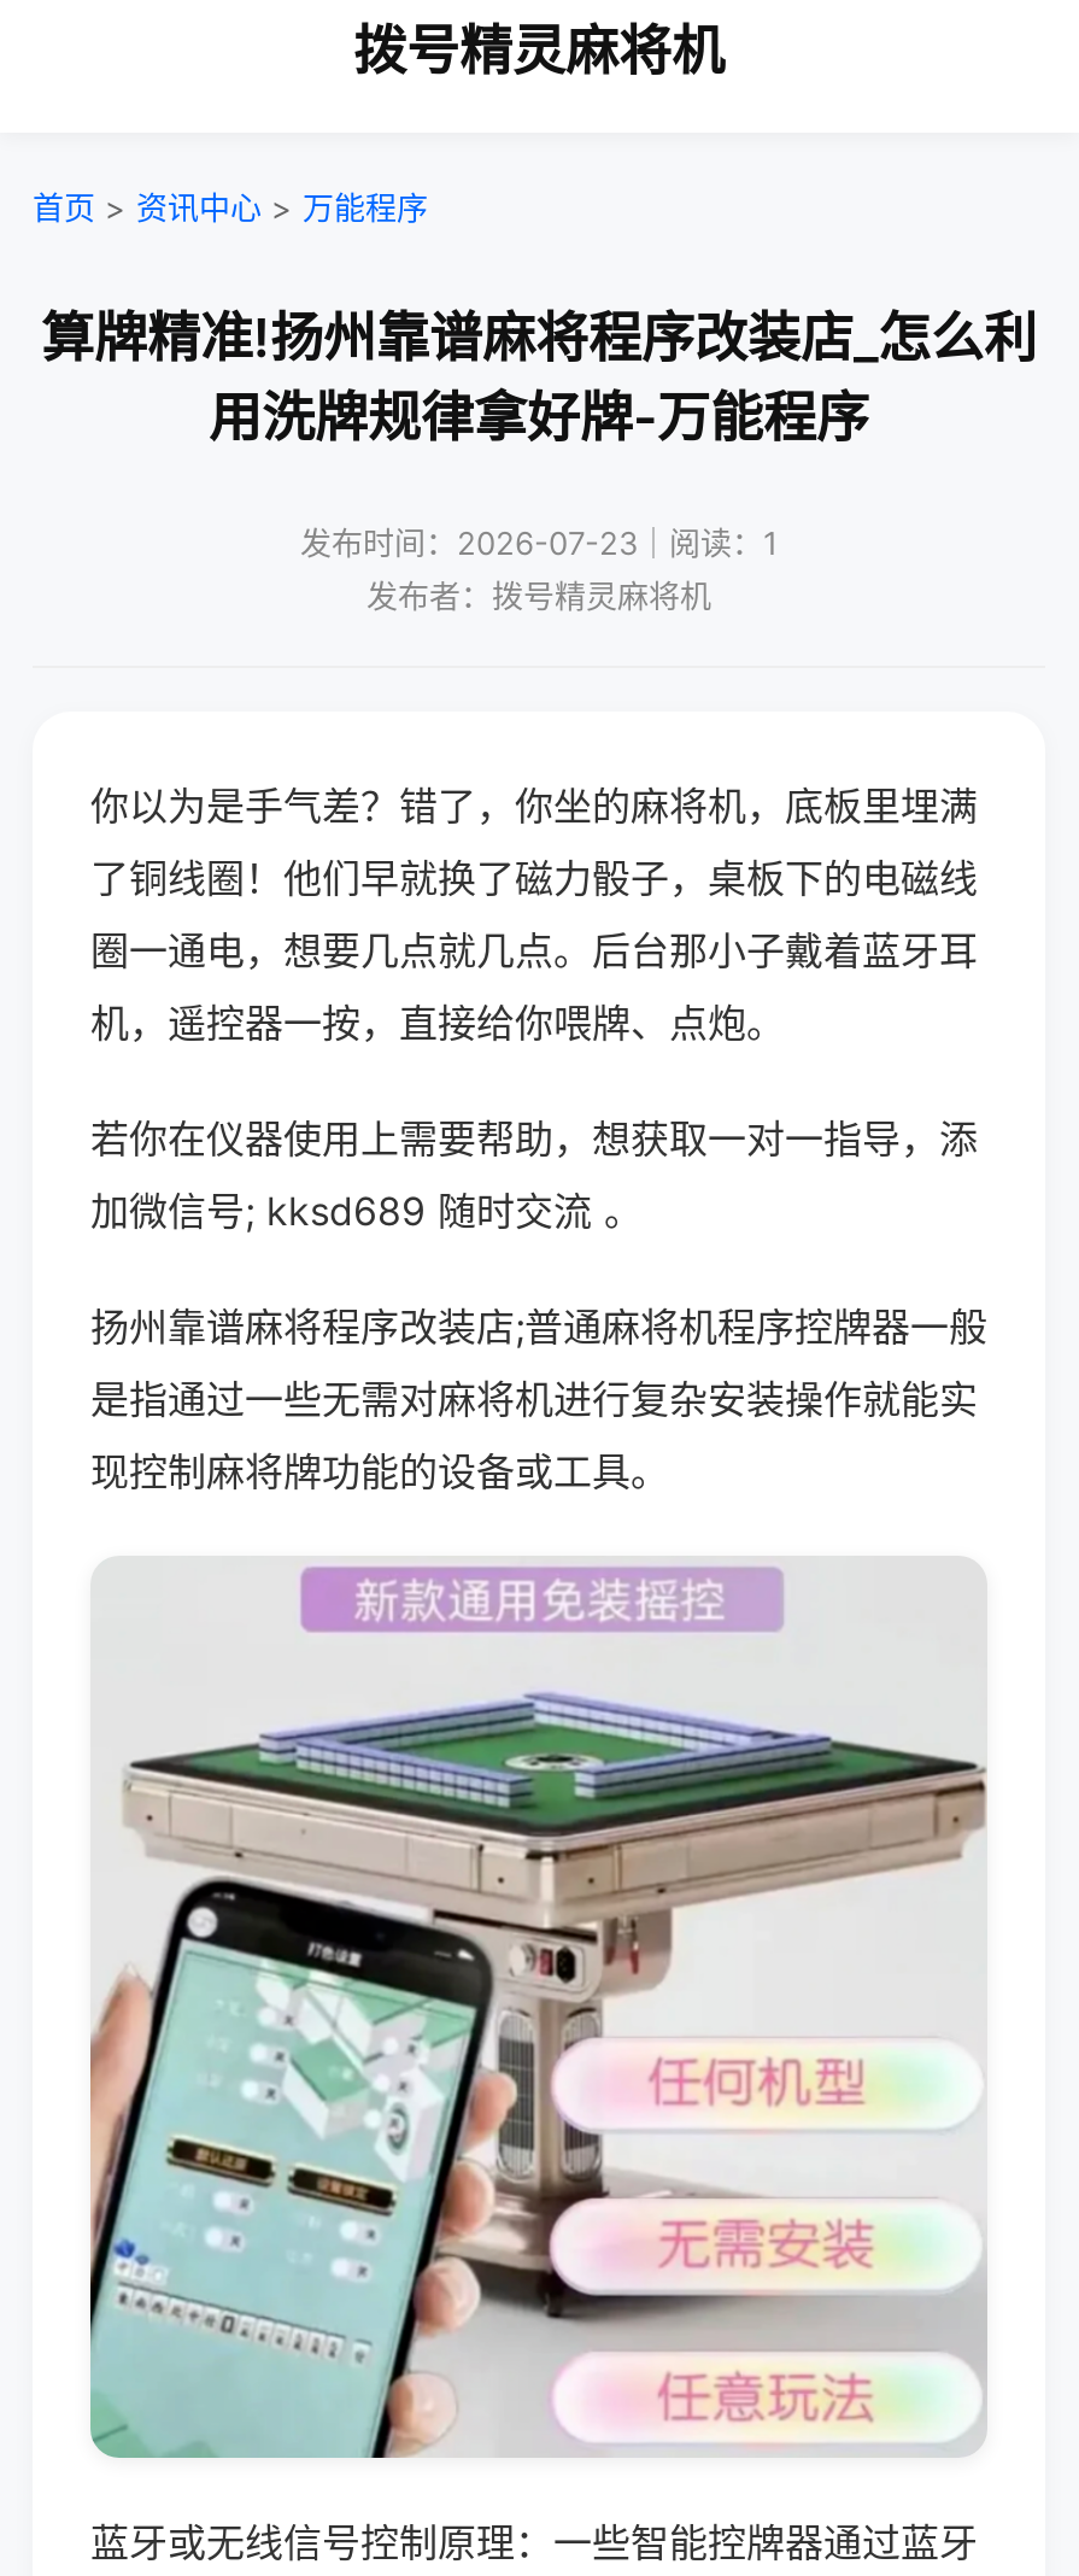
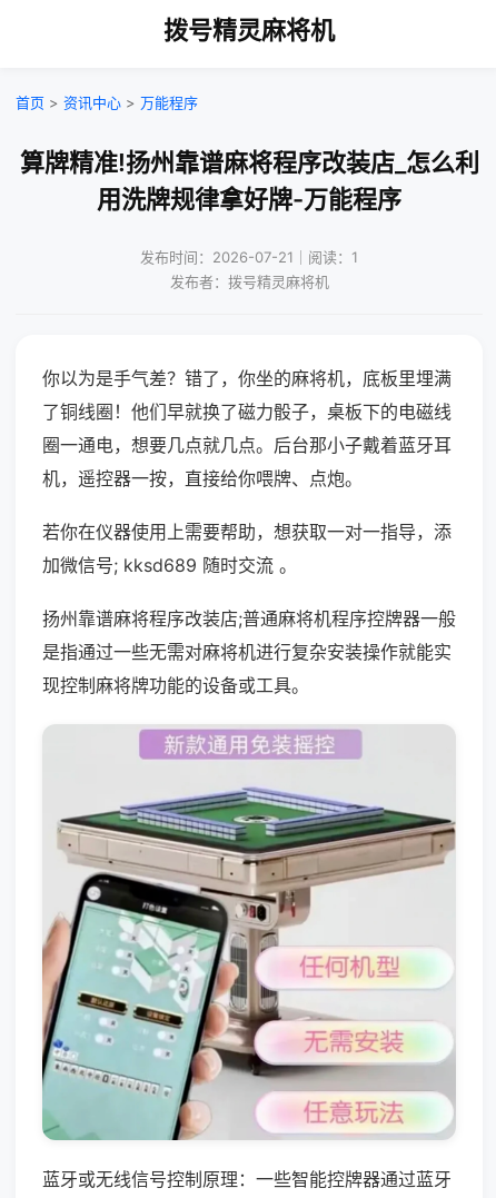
- 发布时间：2026-07-23｜阅读：1
+ 发布时间：2026-07-21｜阅读：1
